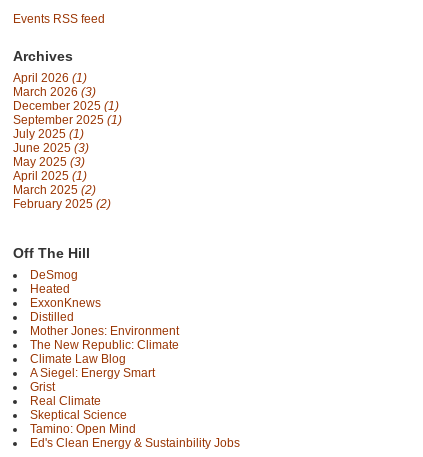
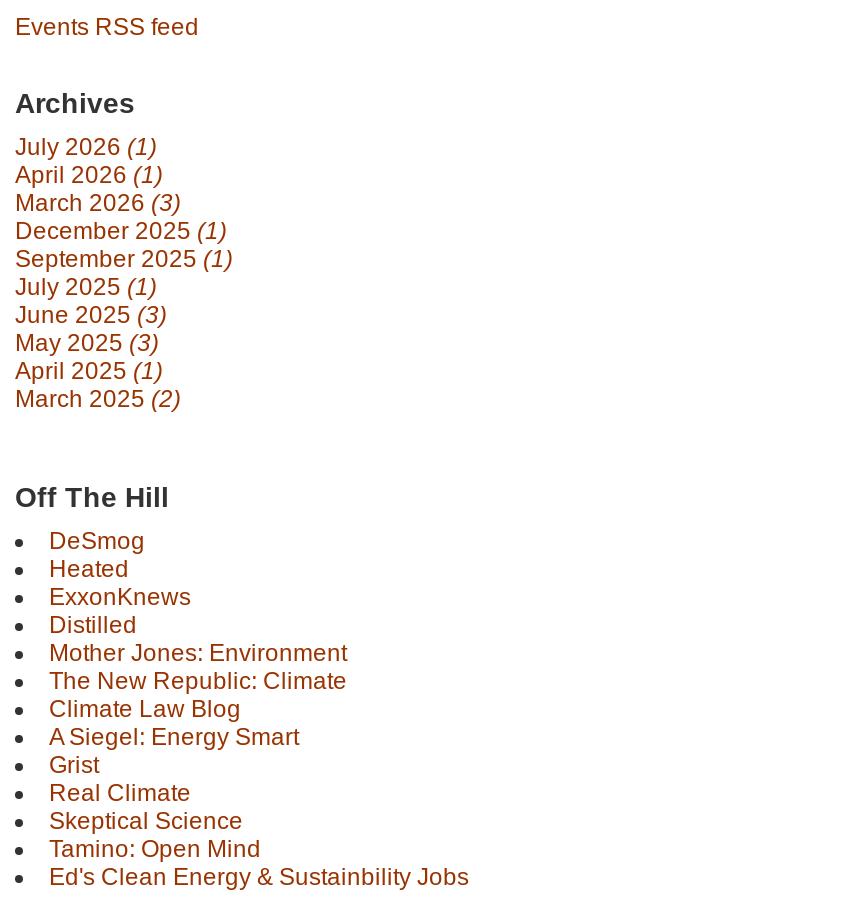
+ July 2026 (1)

- February 2025 (2)
